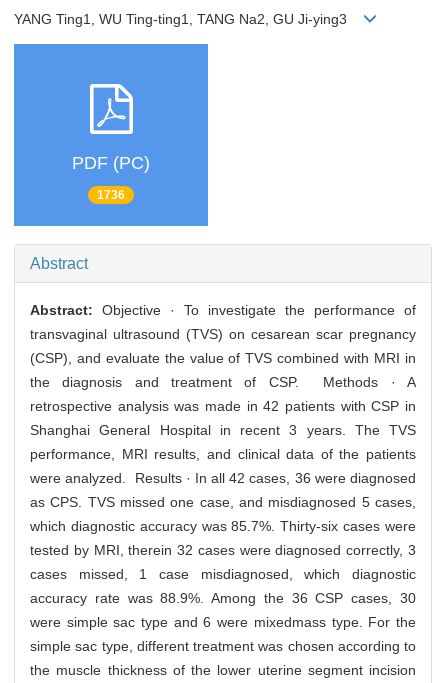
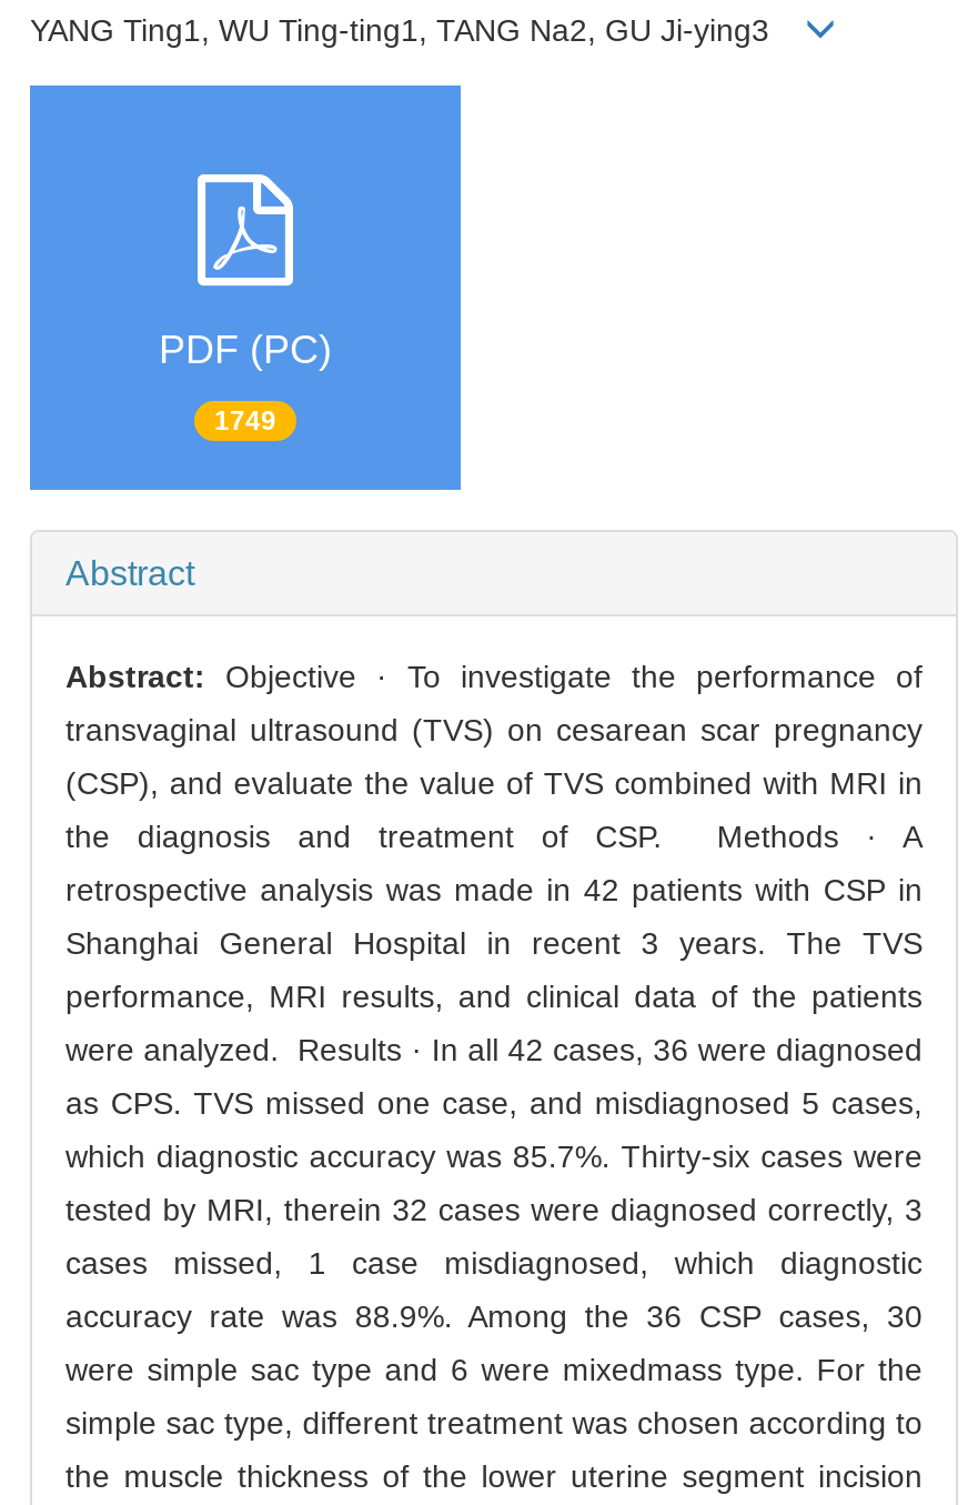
- 1736
+ 1749
